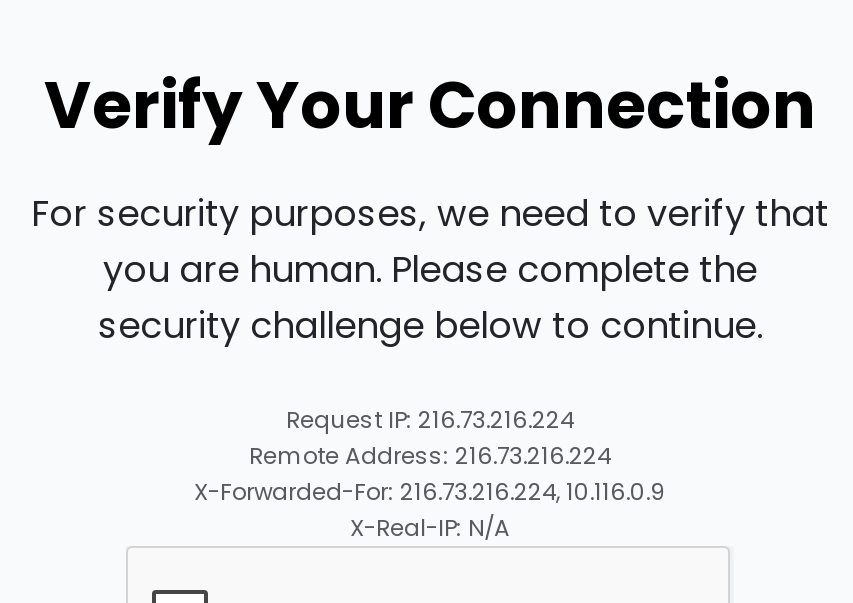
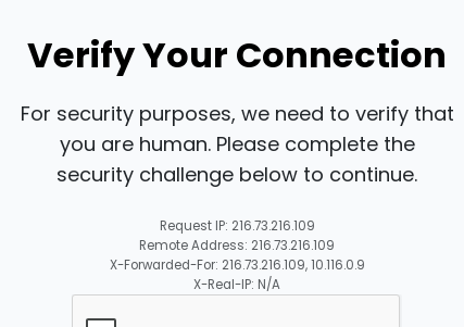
- Request IP: 216.73.216.224
+ Request IP: 216.73.216.109

- Remote Address: 216.73.216.224
+ Remote Address: 216.73.216.109

- X-Forwarded-For: 216.73.216.224, 10.116.0.9
+ X-Forwarded-For: 216.73.216.109, 10.116.0.9
